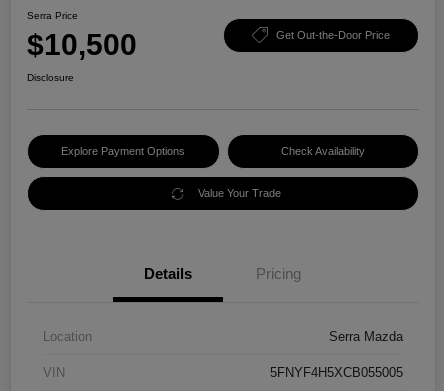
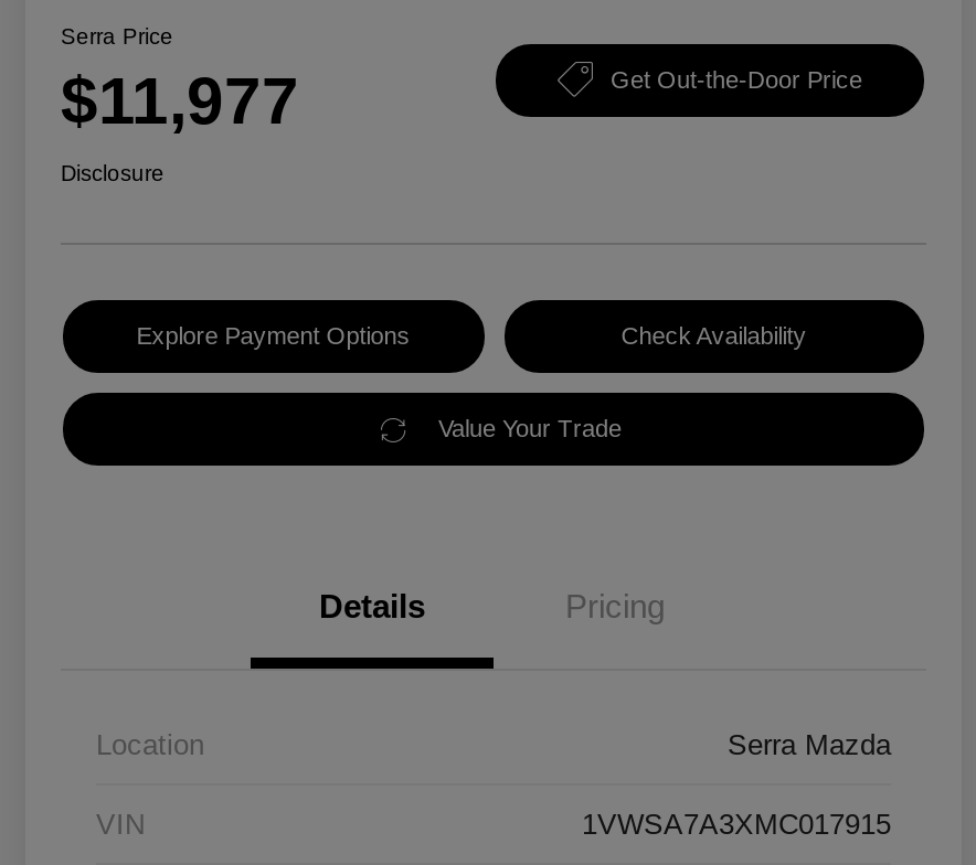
- $10,500
+ $11,977

- 5FNYF4H5XCB055005
+ 1VWSA7A3XMC017915
